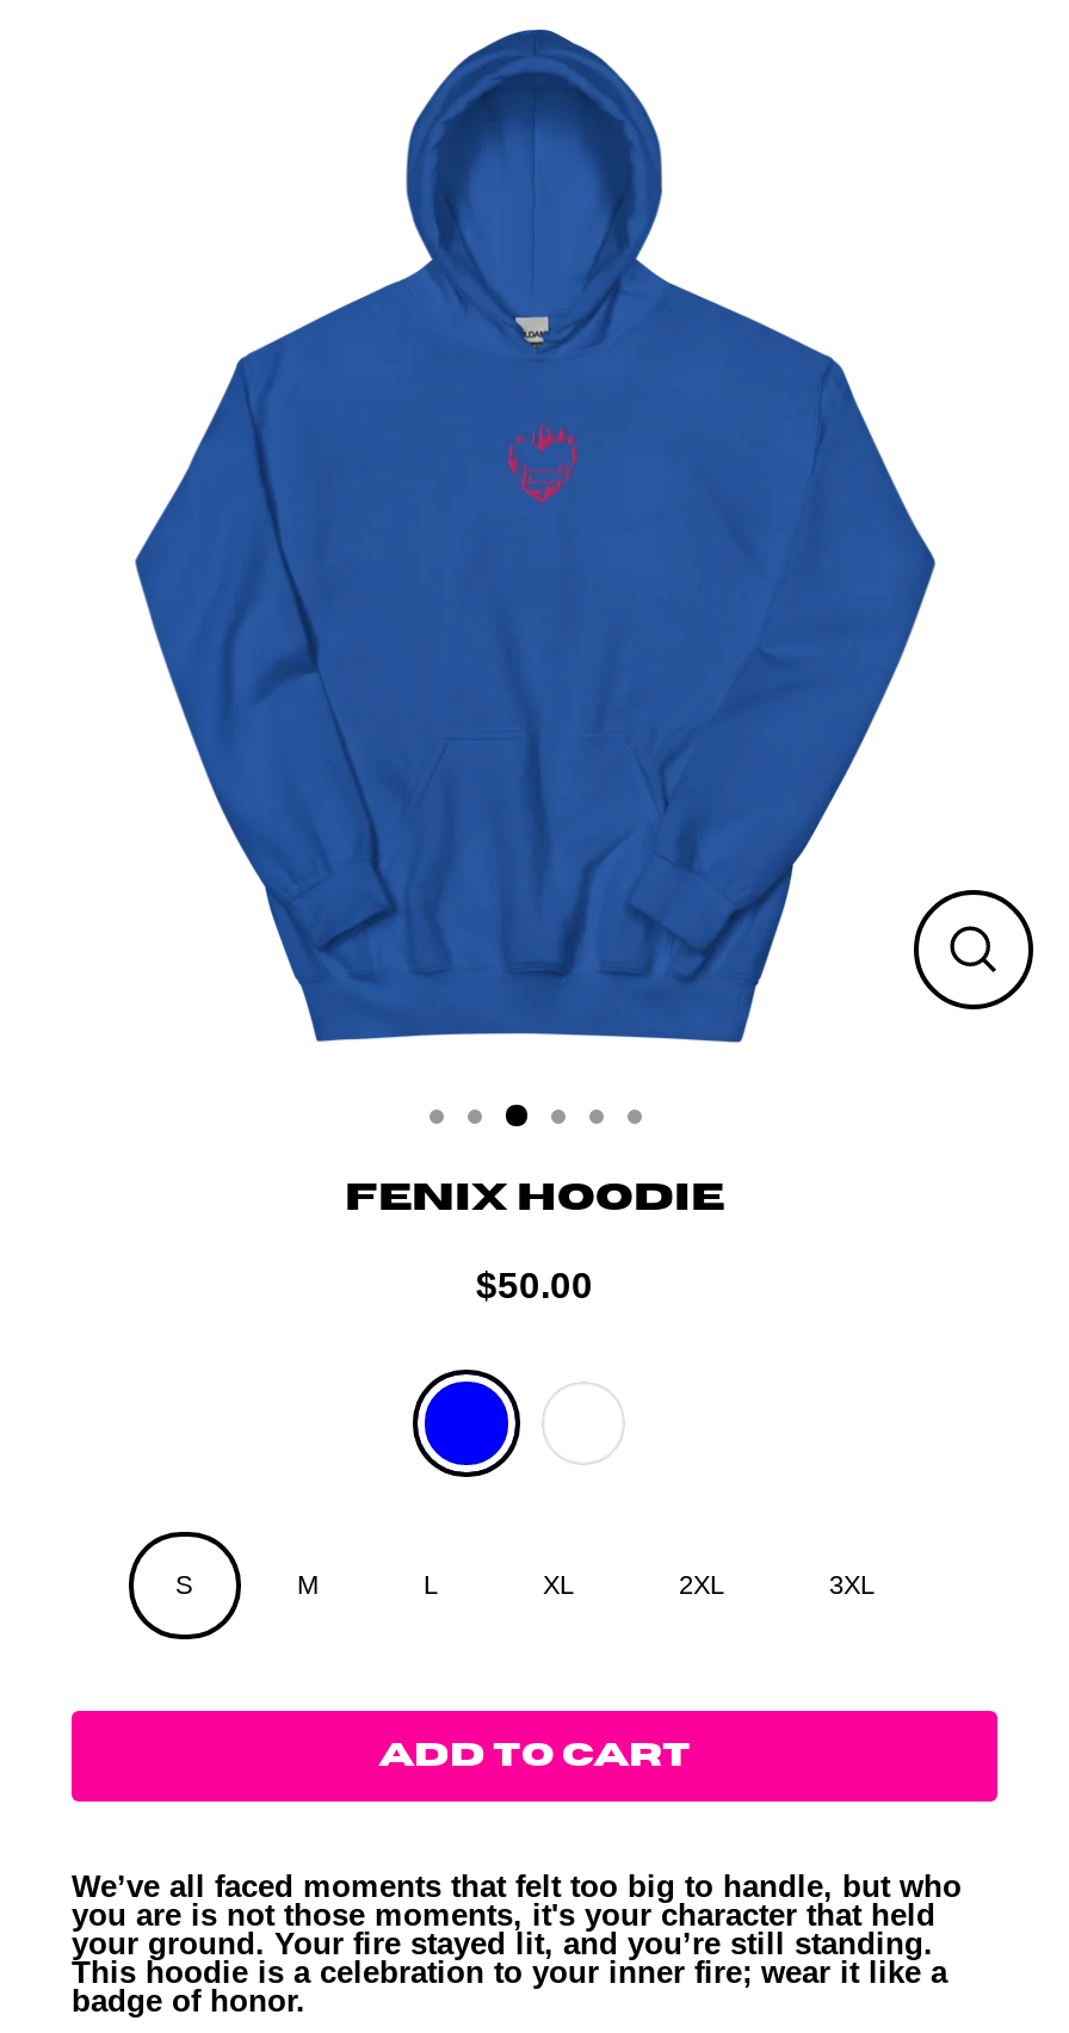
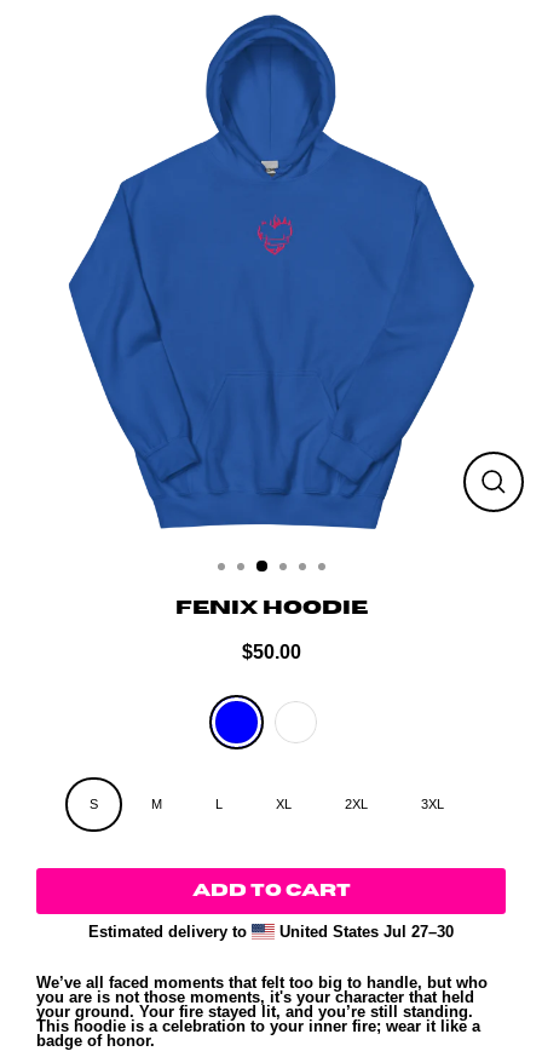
+ Estimated delivery to
+ United States Jul 27–30
